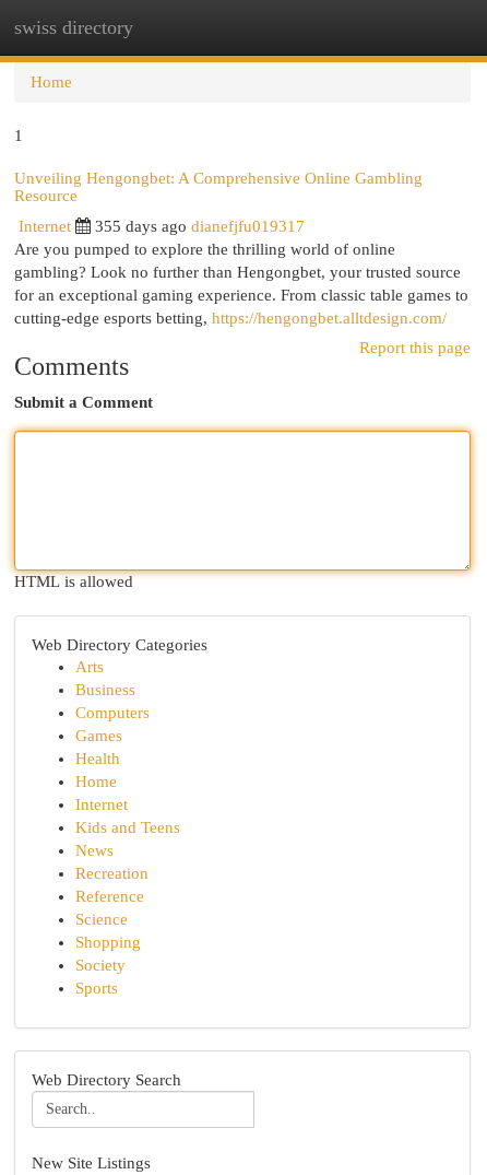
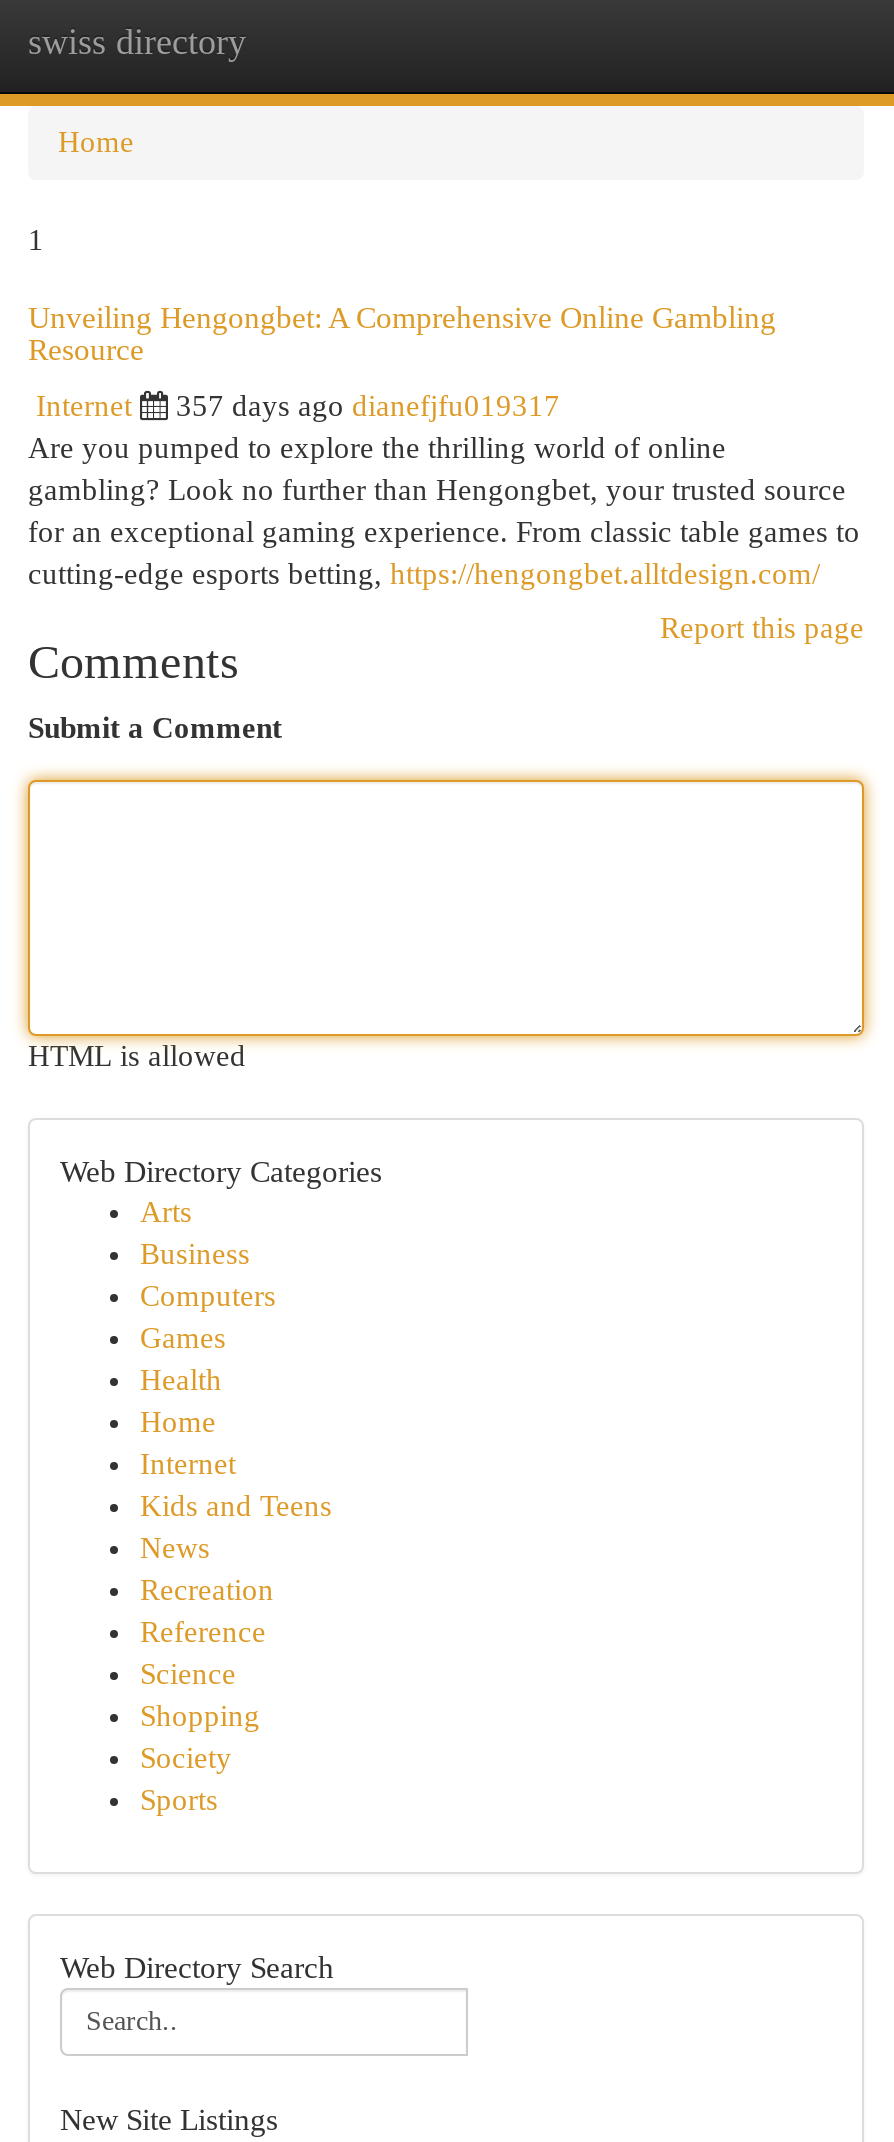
- 355 days ago dianefjfu019317
+ 357 days ago dianefjfu019317
